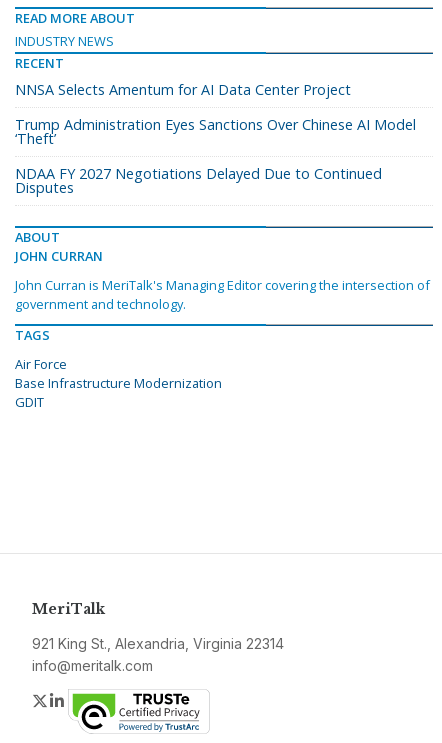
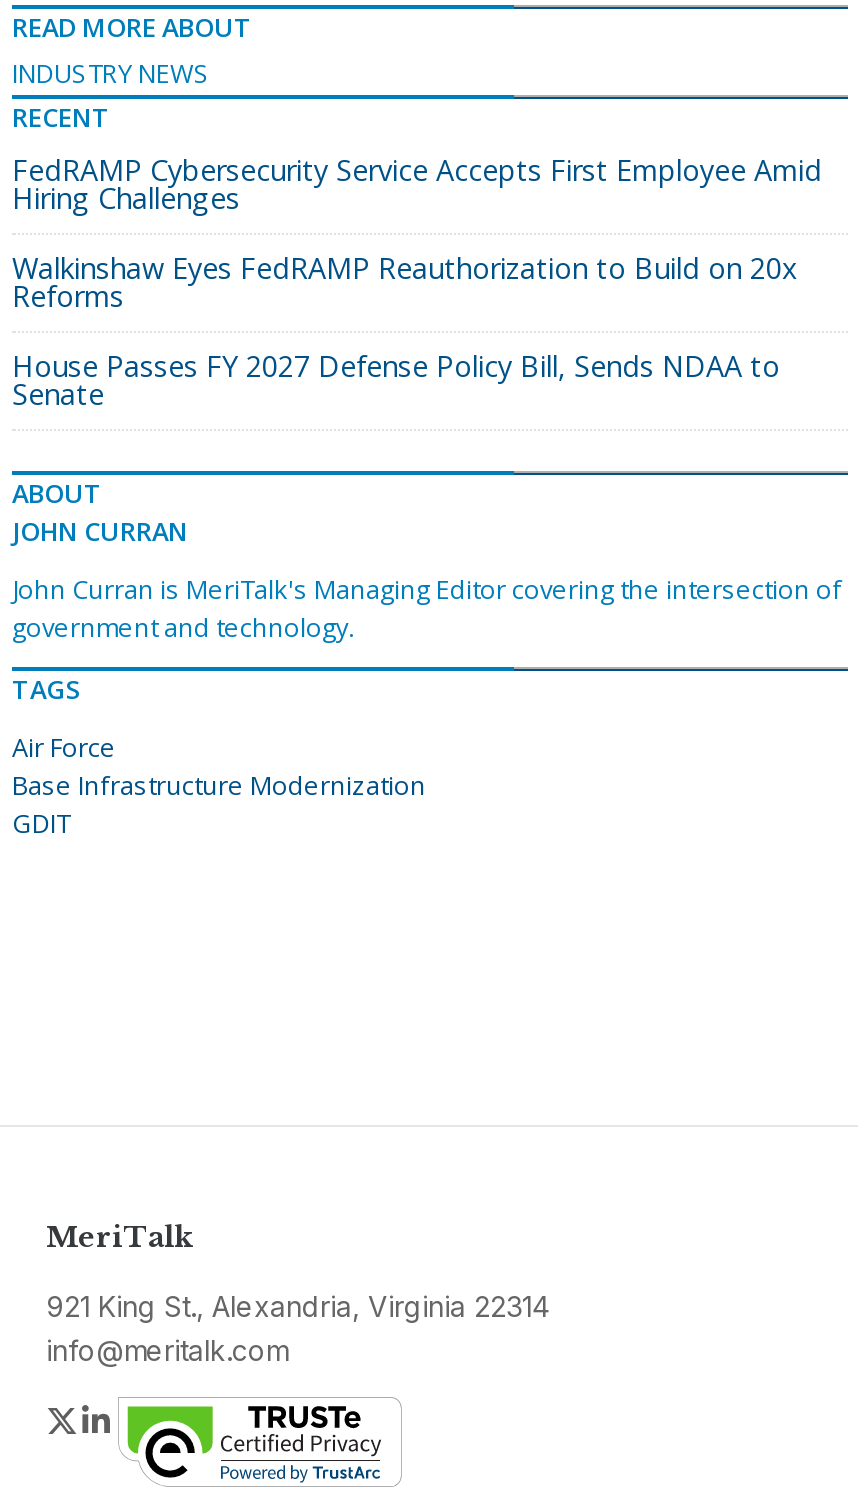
- NNSA Selects Amentum for AI Data Center Project
+ FedRAMP Cybersecurity Service Accepts First Employee Amid
+ Hiring Challenges

- Trump Administration Eyes Sanctions Over Chinese AI Model
- ‘Theft’
+ Walkinshaw Eyes FedRAMP Reauthorization to Build on 20x
+ Reforms

- NDAA FY 2027 Negotiations Delayed Due to Continued
- Disputes
+ House Passes FY 2027 Defense Policy Bill, Sends NDAA to
+ Senate
